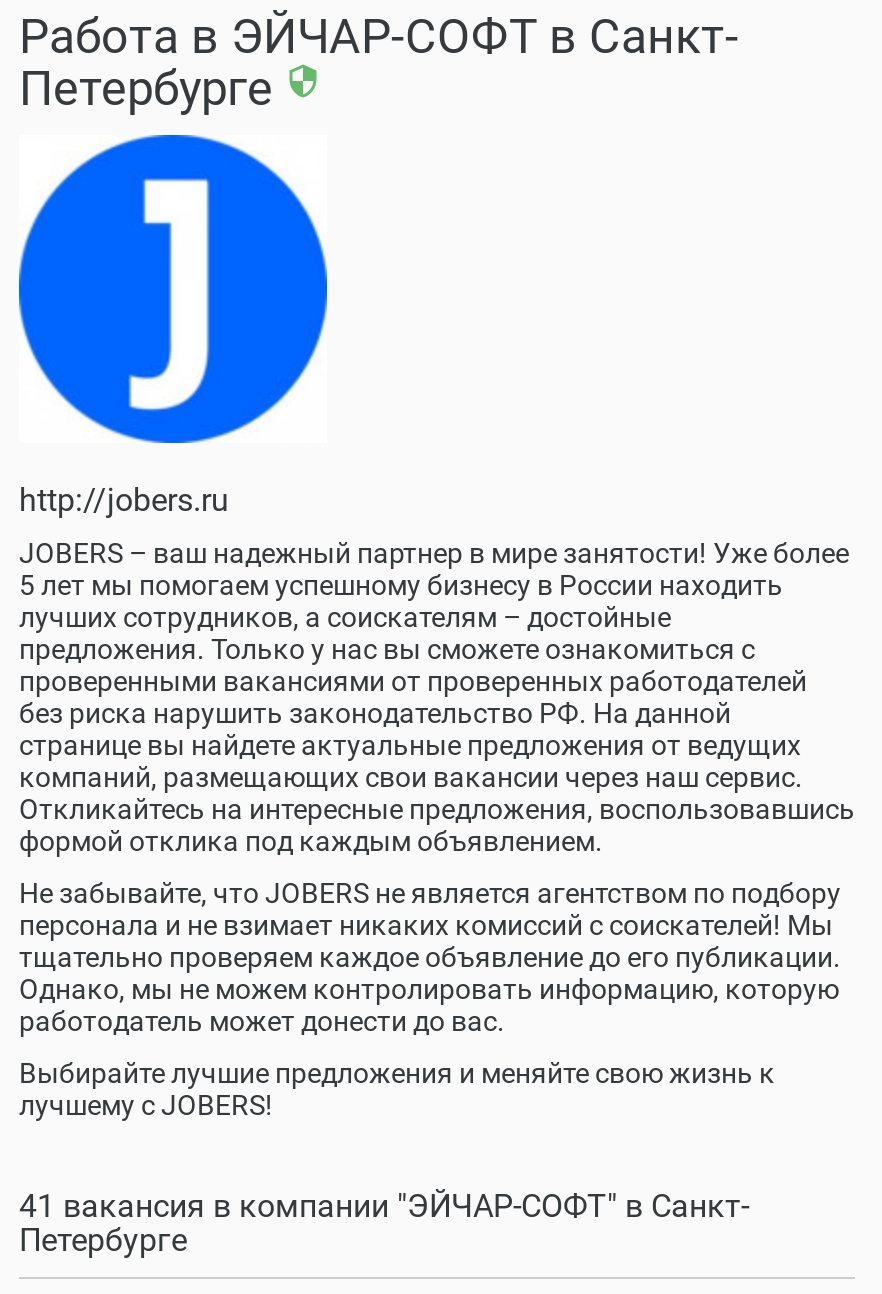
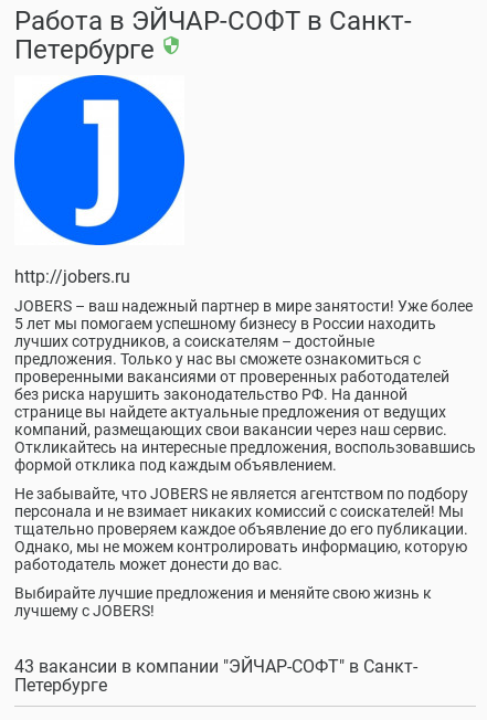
- 41 вакансия в компании "ЭЙЧАР-СОФТ" в Санкт-
+ 43 вакансии в компании "ЭЙЧАР-СОФТ" в Санкт-
